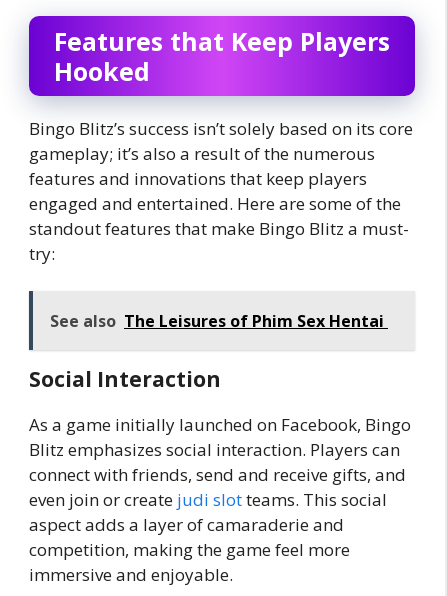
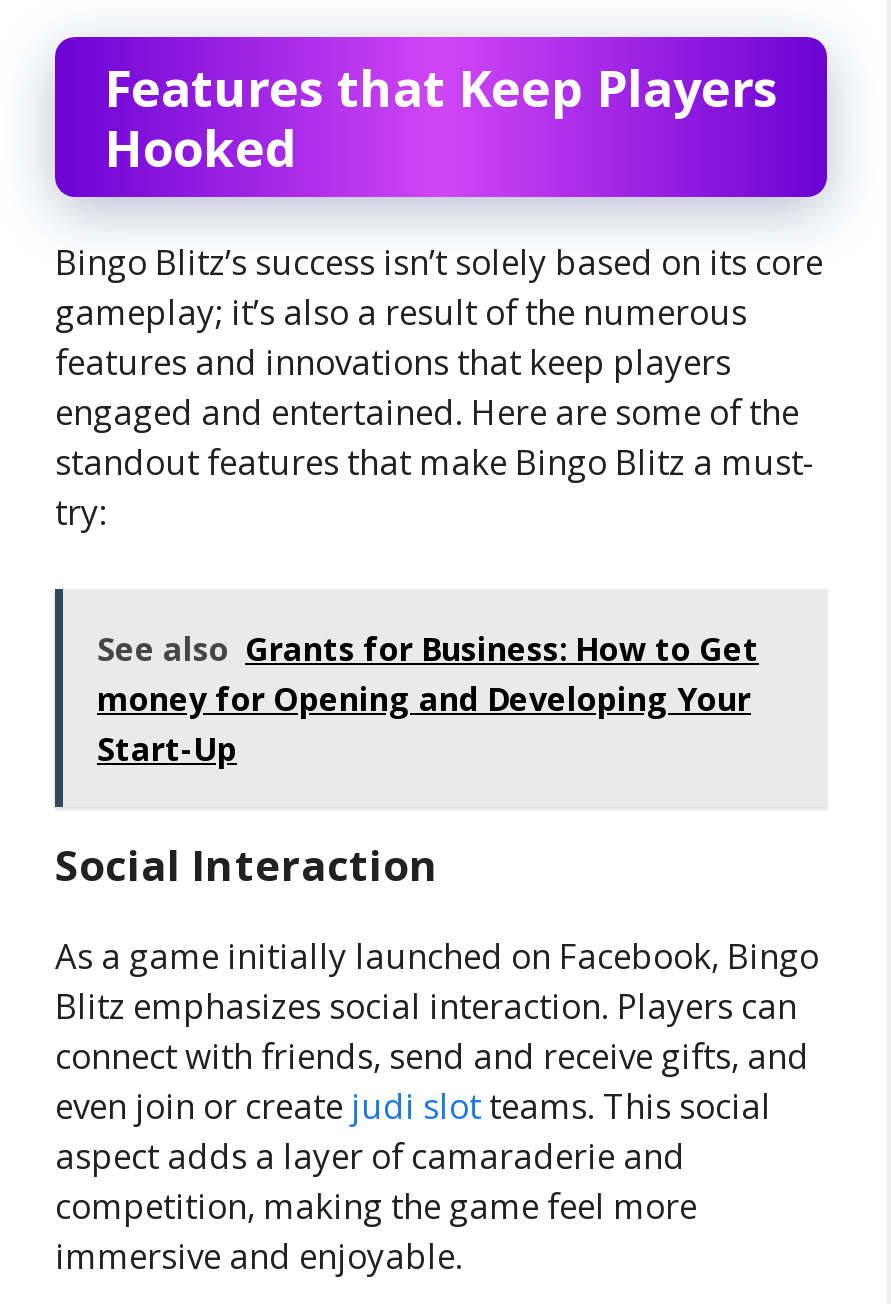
- See also The Leisures of Phim Sex Hentai
+ See also Grants for Business: How to Get
+ money for Opening and Developing Your
+ Start-Up
